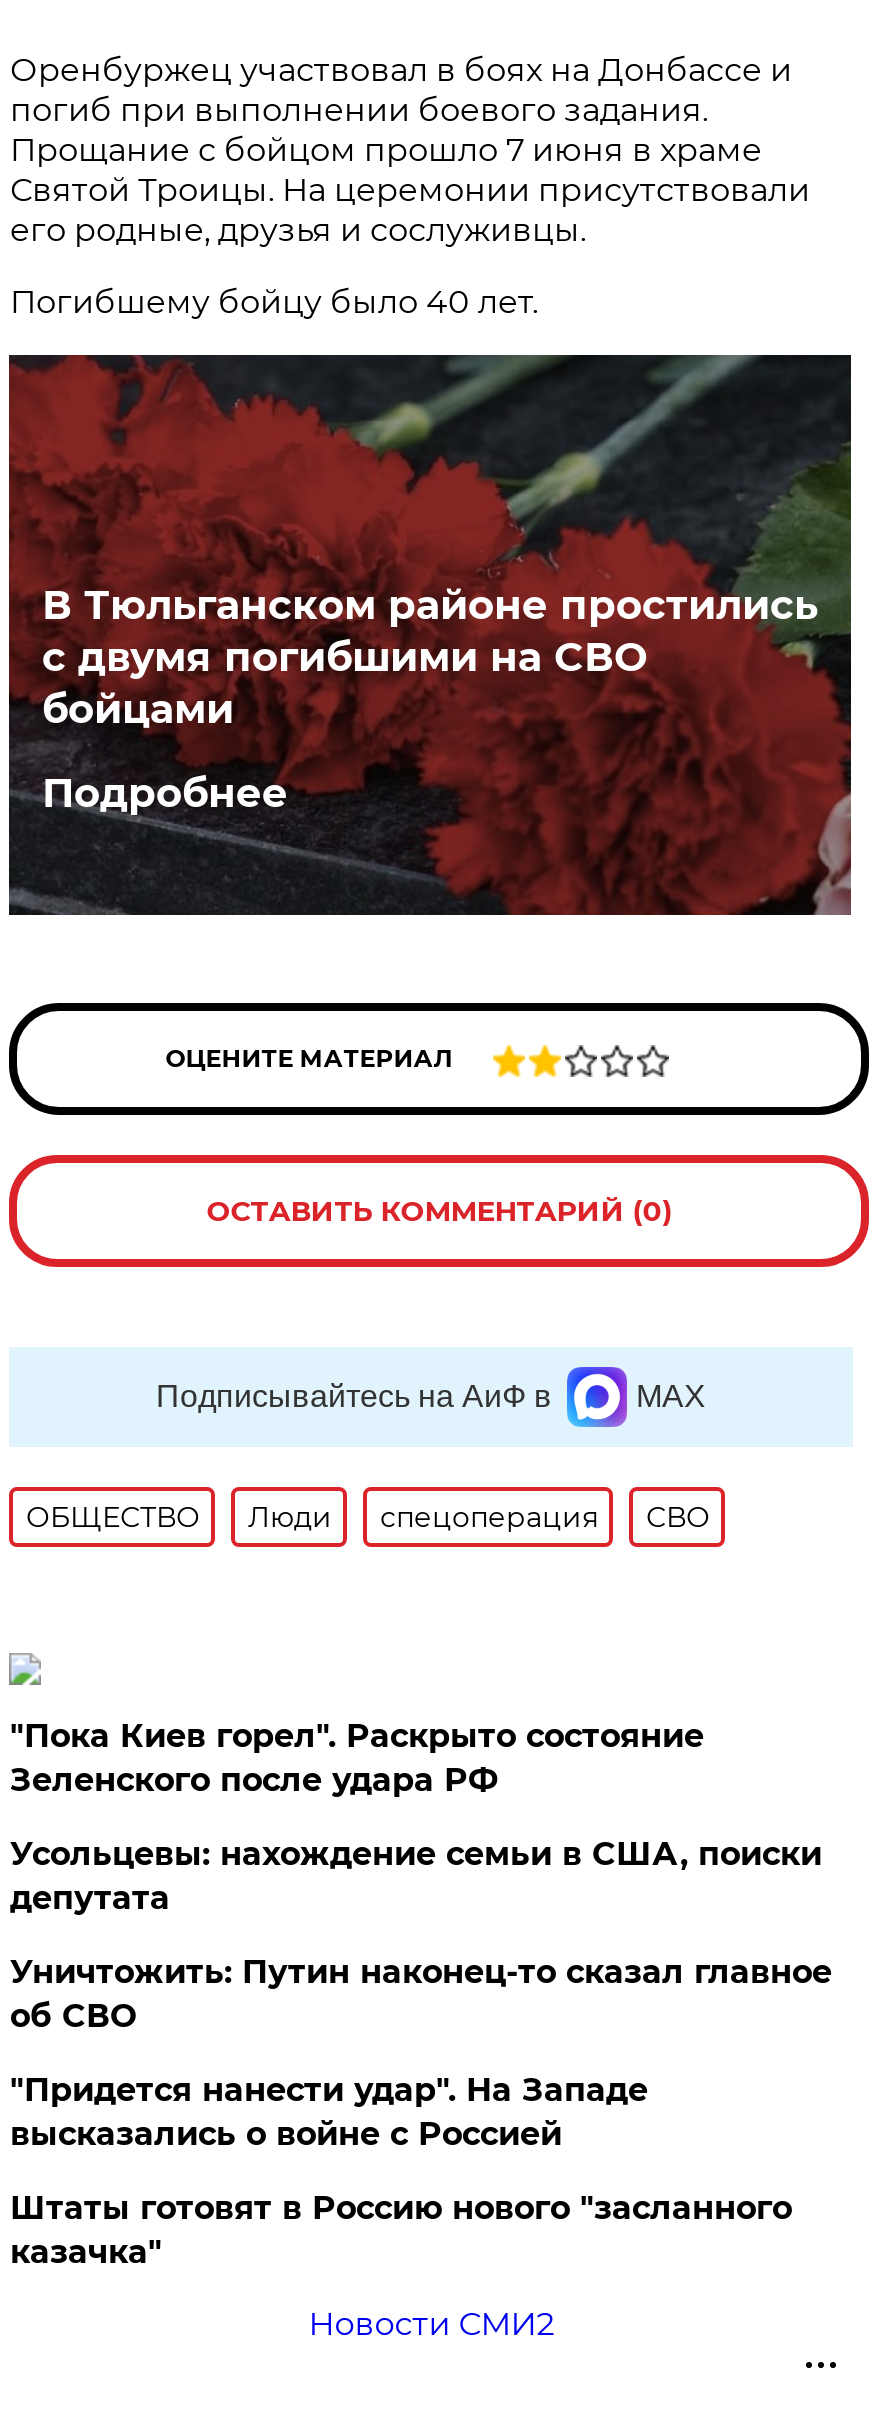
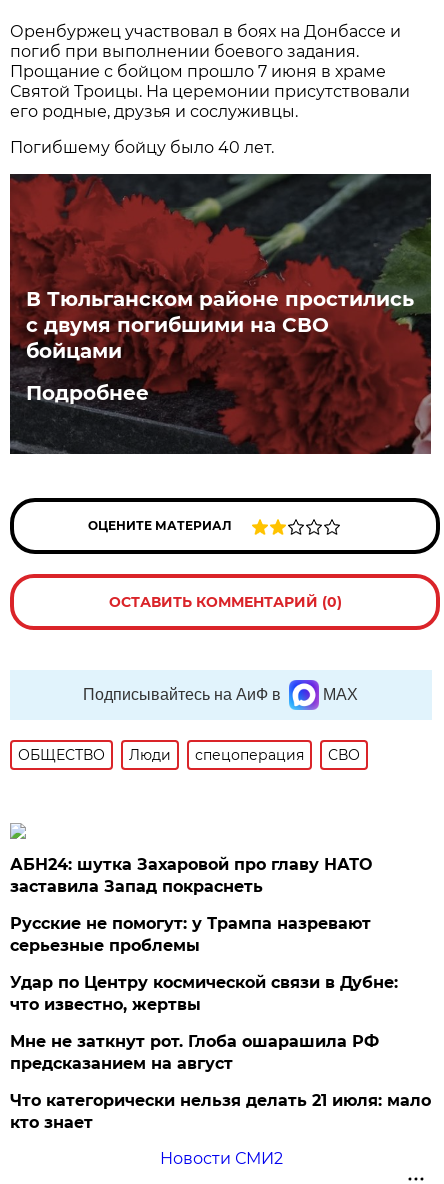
- "Пока Киев горел". Раскрыто состояние
- Зеленского после удара РФ
+ АБН24: шутка Захаровой про главу НАТО
+ заставила Запад покраснеть

- Усольцевы: нахождение семьи в США, поиски
- депутата
+ Русские не помогут: у Трампа назревают
+ серьезные проблемы

- Уничтожить: Путин наконец-то сказал главное
- об СВО
+ Удар по Центру космической связи в Дубне:
+ что известно, жертвы

- "Придется нанести удар". На Западе
- высказались о войне с Россией
+ Мне не заткнут рот. Глоба ошарашила РФ
+ предсказанием на август

- Штаты готовят в Россию нового "засланного
- казачка"
+ Что категорически нельзя делать 21 июля: мало
+ кто знает
